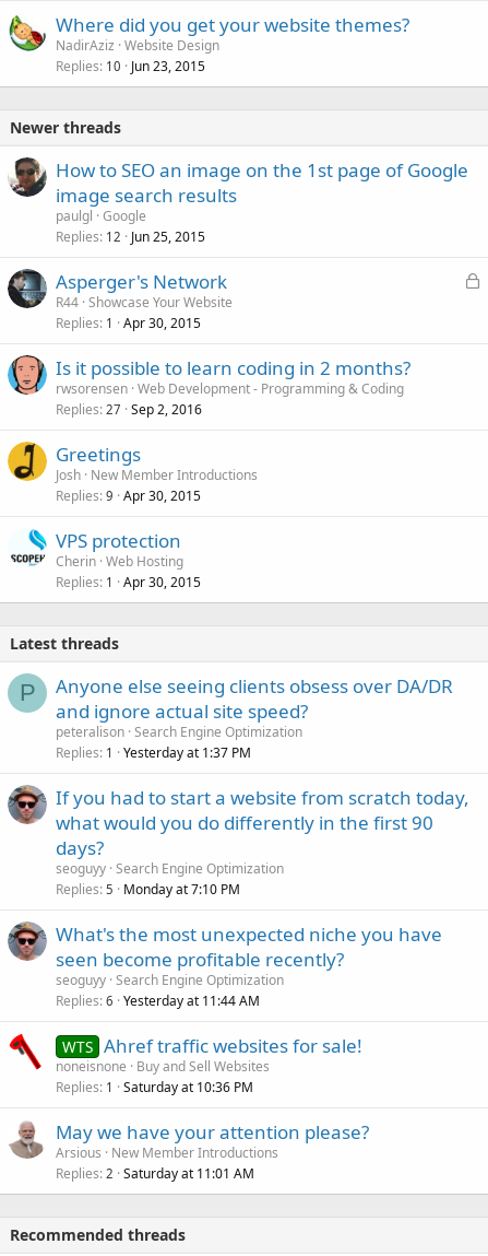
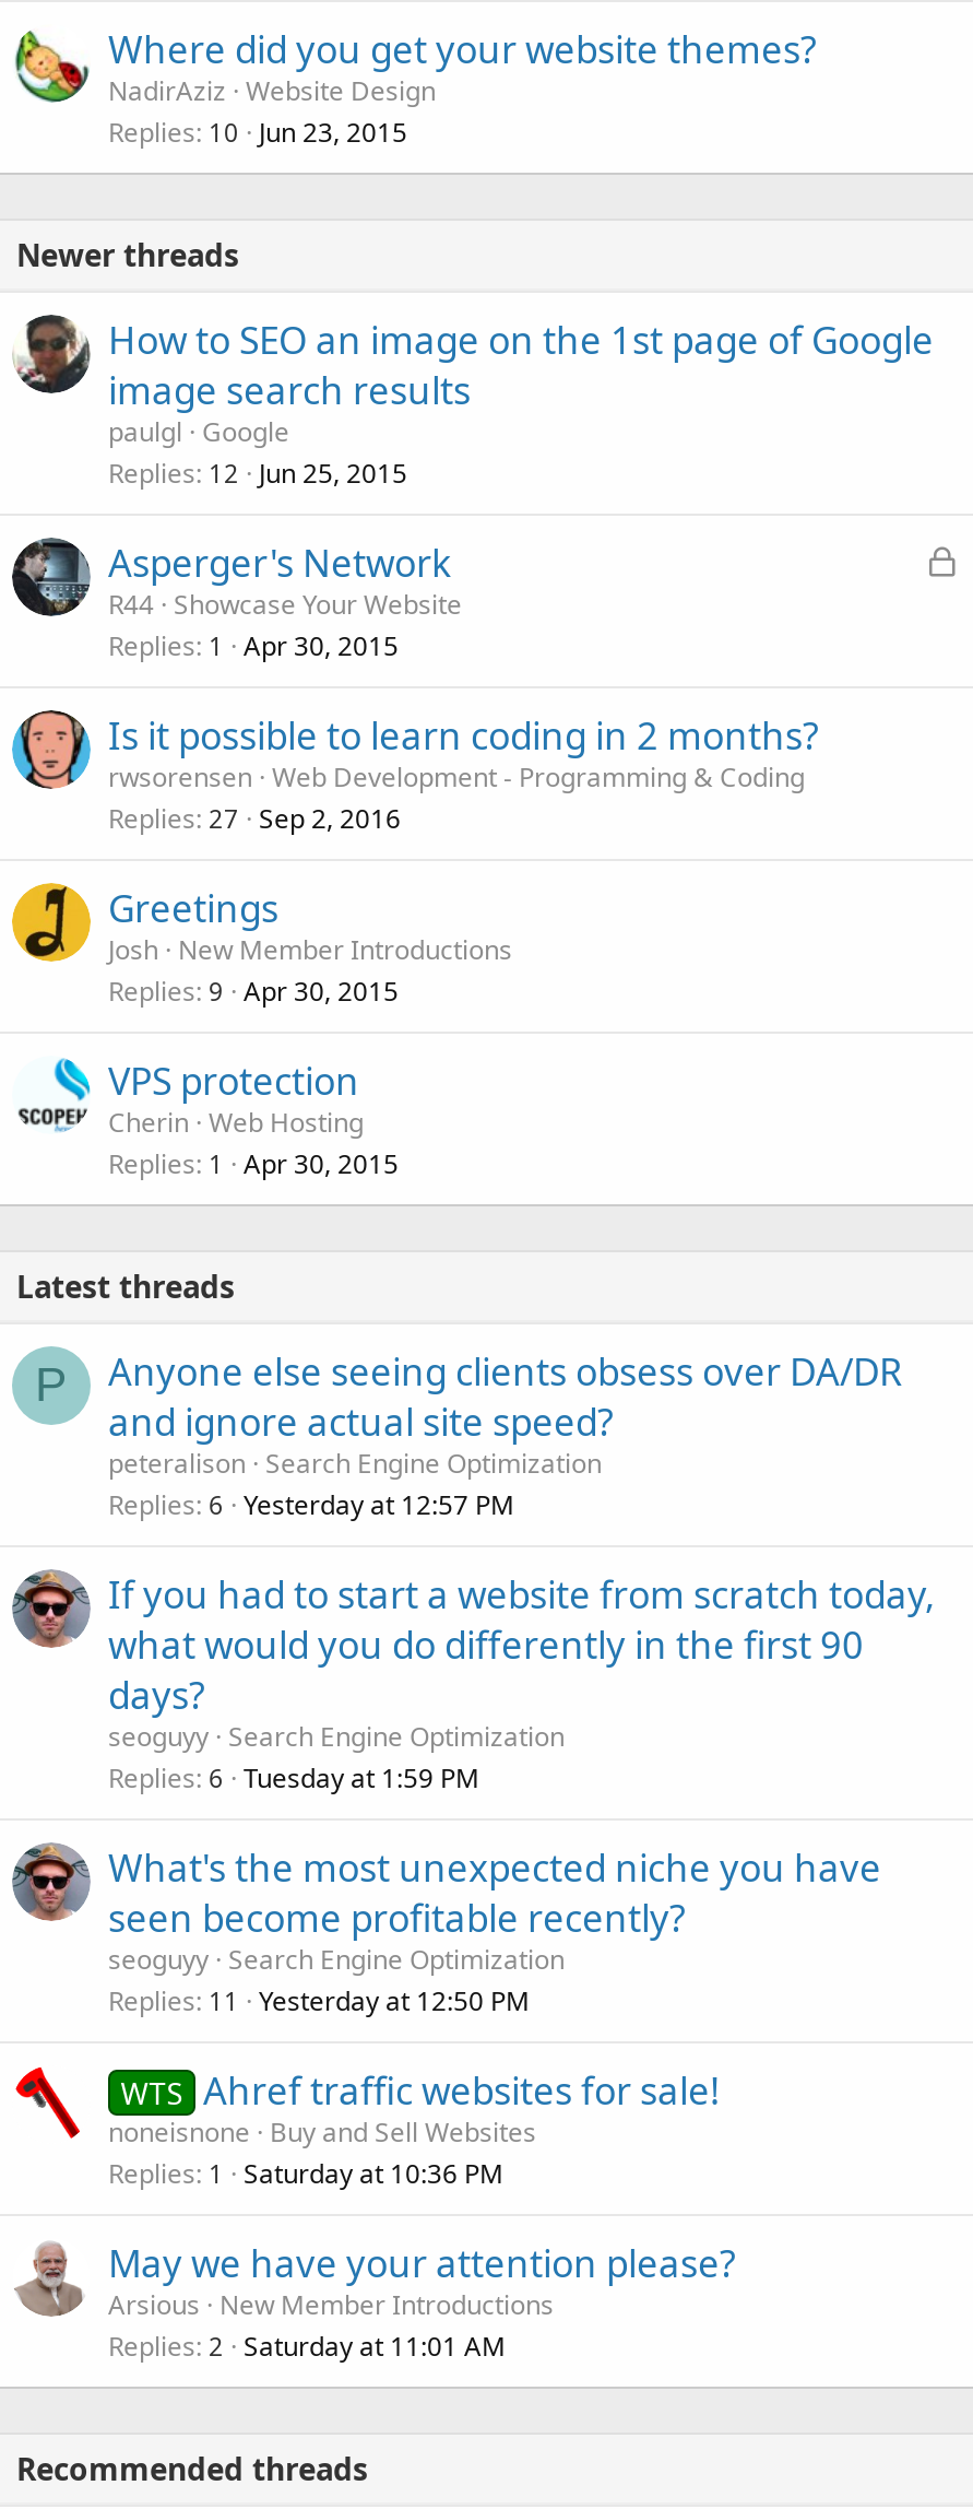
- Replies 1 Yesterday at 1:37 PM
+ Replies 6 Yesterday at 12:57 PM

- Replies 5 Monday at 7:10 PM
+ Replies 6 Tuesday at 1:59 PM

- Replies 6 Yesterday at 11:44 AM
+ Replies 11 Yesterday at 12:50 PM
